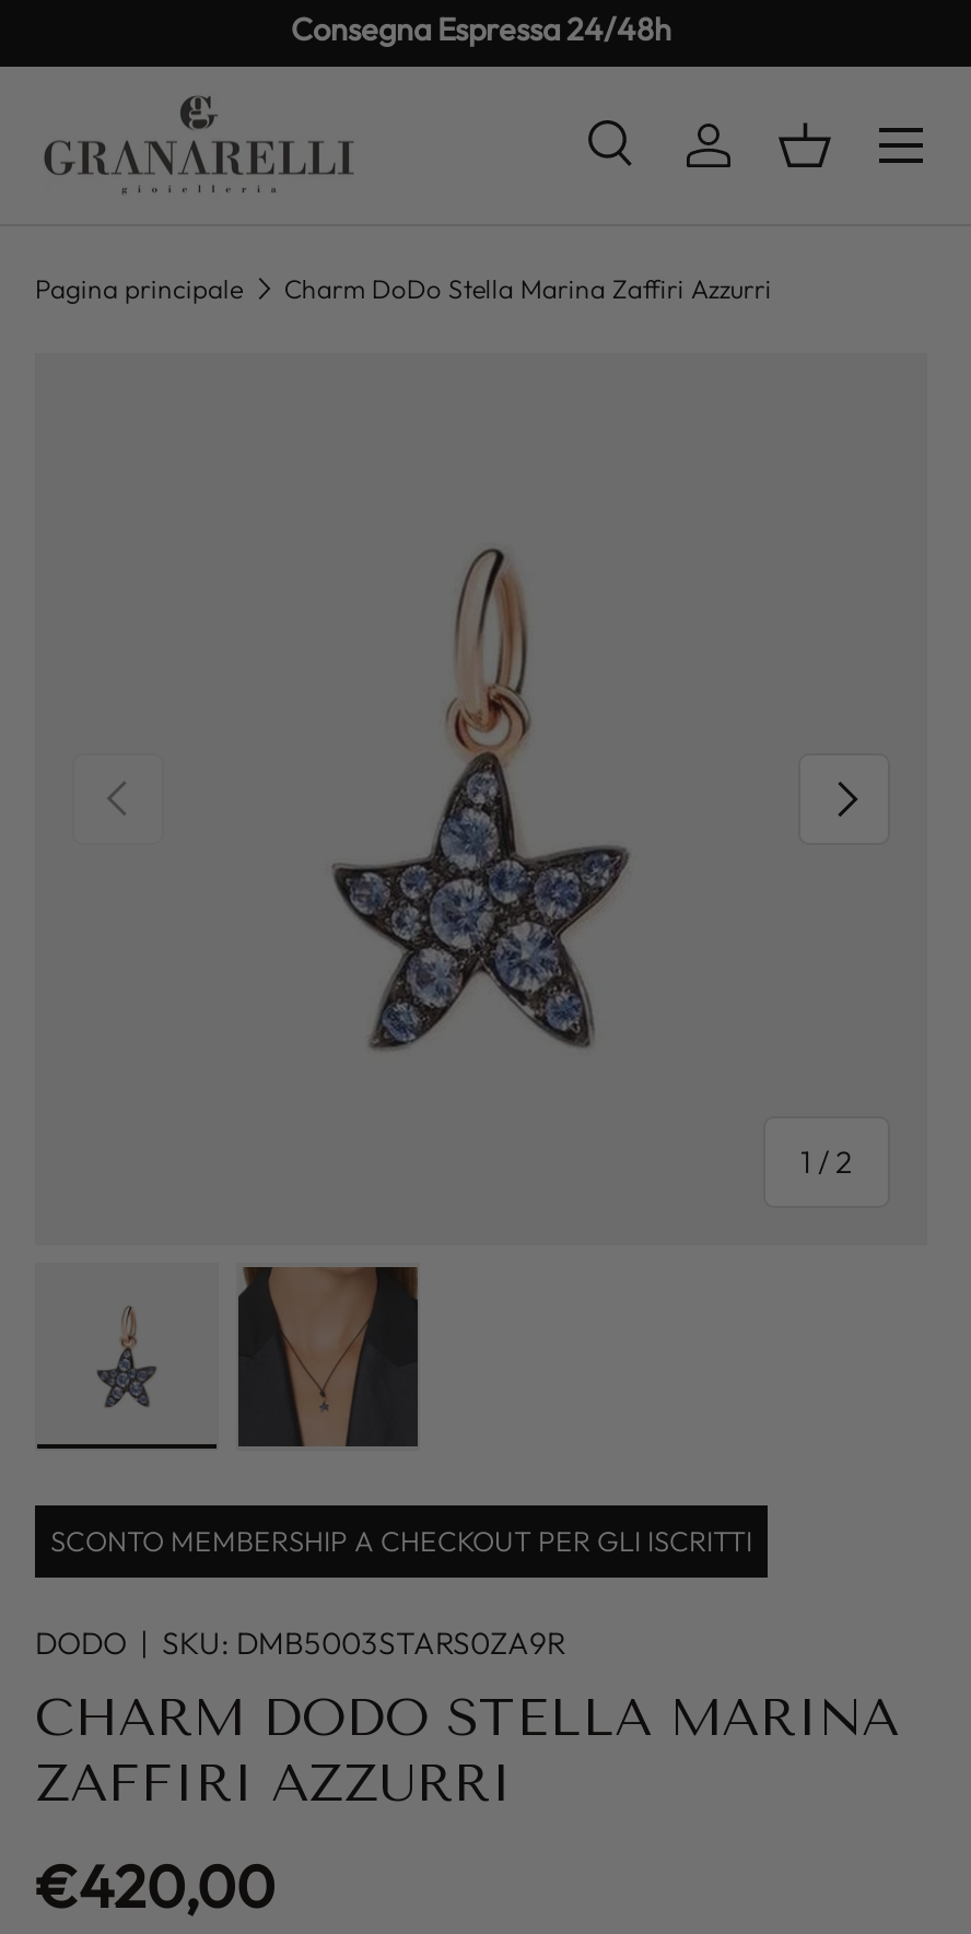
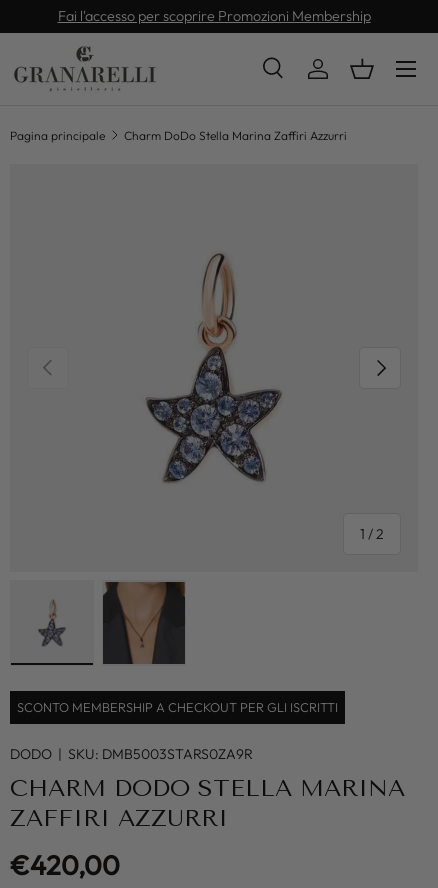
- Consegna Espressa 24/48h
+ Fai l'accesso per scoprire Promozioni Membership
